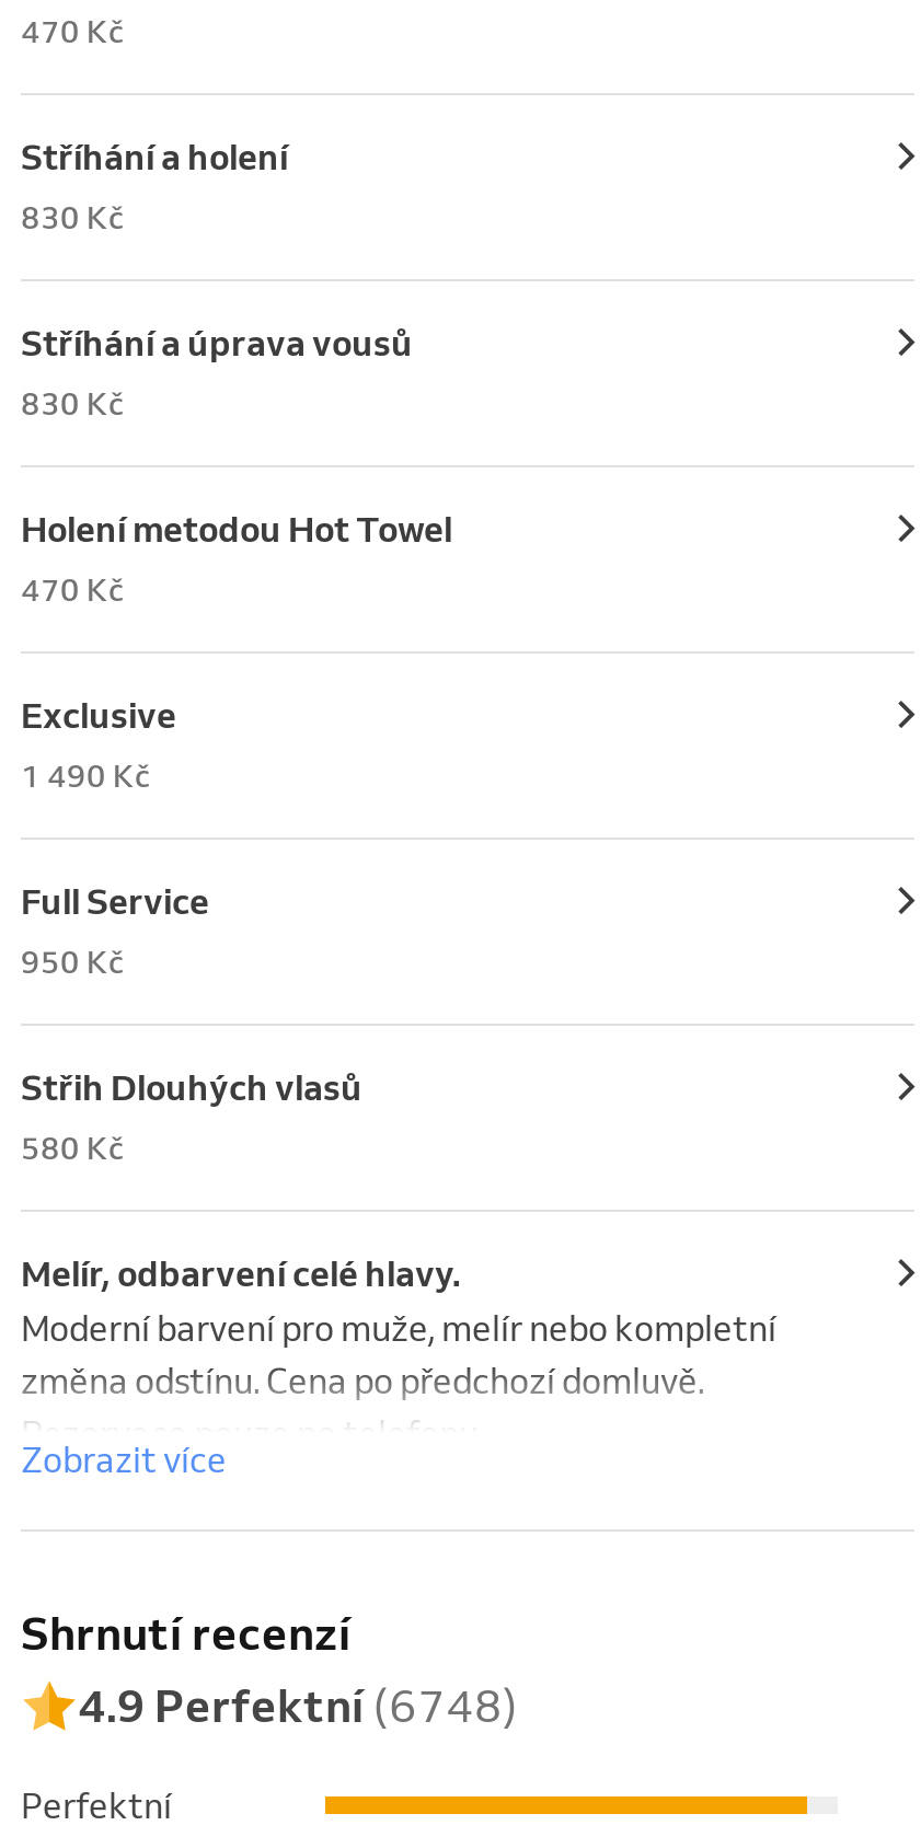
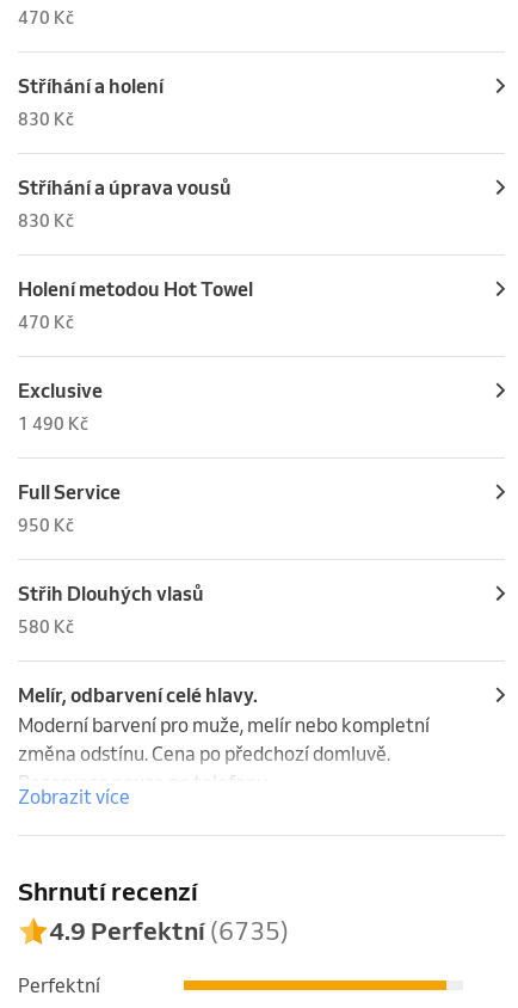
- 4.9 Perfektní (6748)
+ 4.9 Perfektní (6735)
